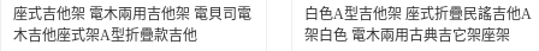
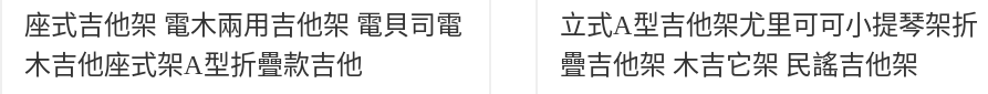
- 白色A型吉他架 座式折疊民謠吉他A
- 架白色 電木兩用古典吉它架座架
+ 立式A型吉他架尤里可可小提琴架折
+ 疊吉他架 木吉它架 民謠吉他架
